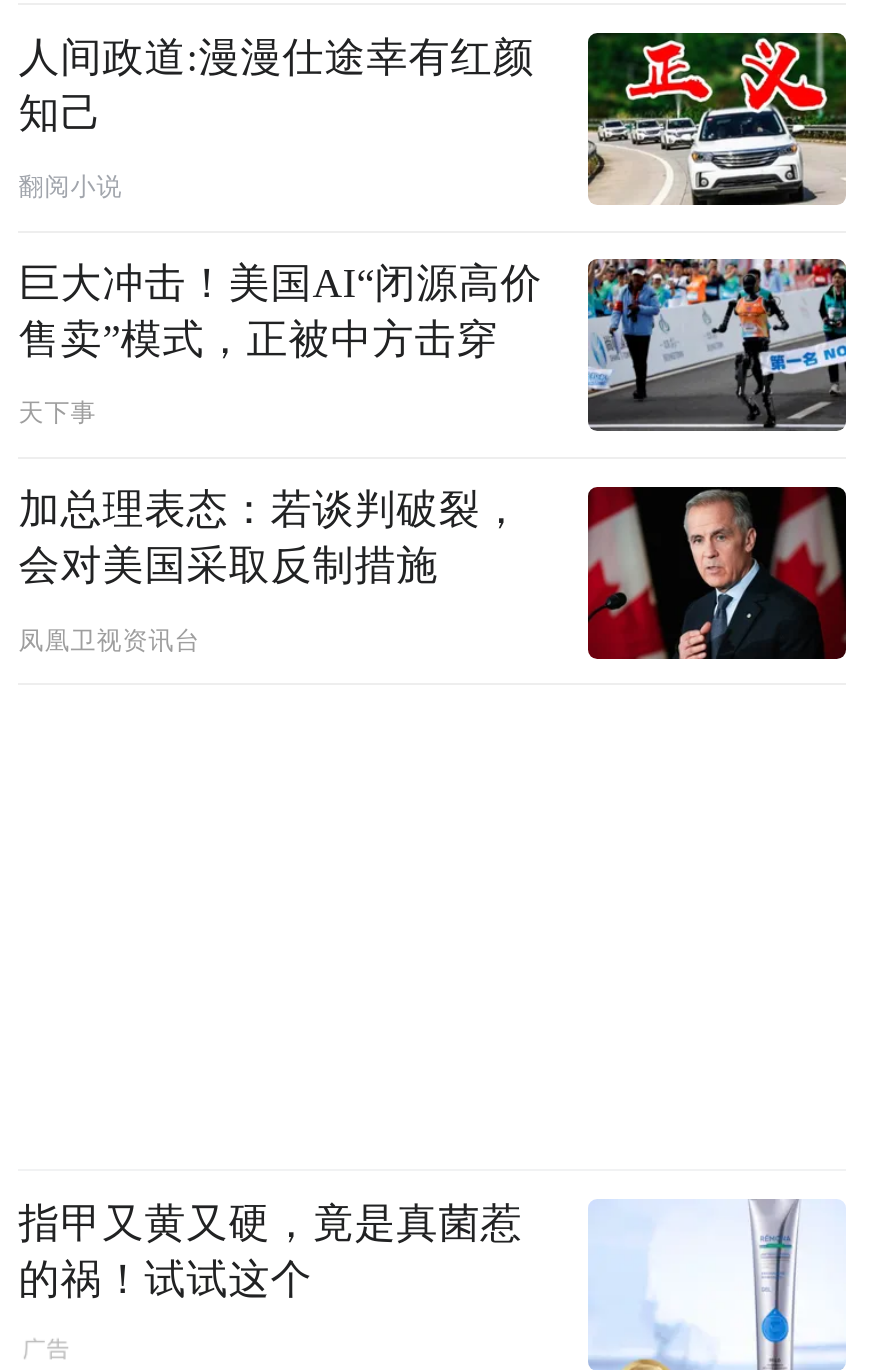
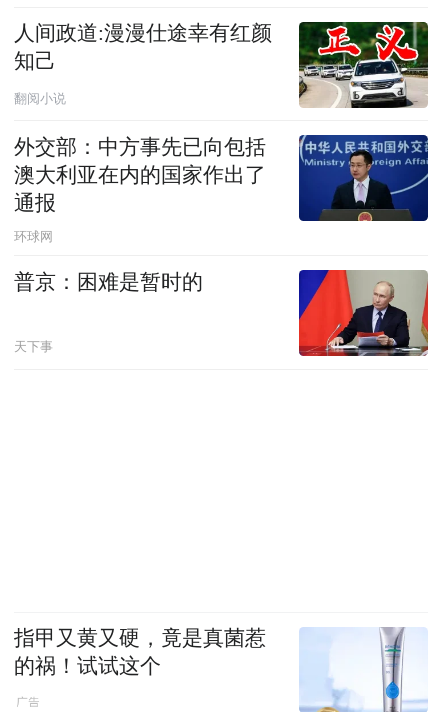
- [image]
- 巨大冲击！美国AI“闭源高价
- 售卖”模式，正被中方击穿
+ [image]
+ 外交部：中方事先已向包括
+ 澳大利亚在内的国家作出了
+ 通报
+ 环球网
+ 普京：困难是暂时的

moved down: 天下事

- 加总理表态：若谈判破裂，
- 会对美国采取反制措施
- 凤凰卫视资讯台

- [image]
+ [image]
